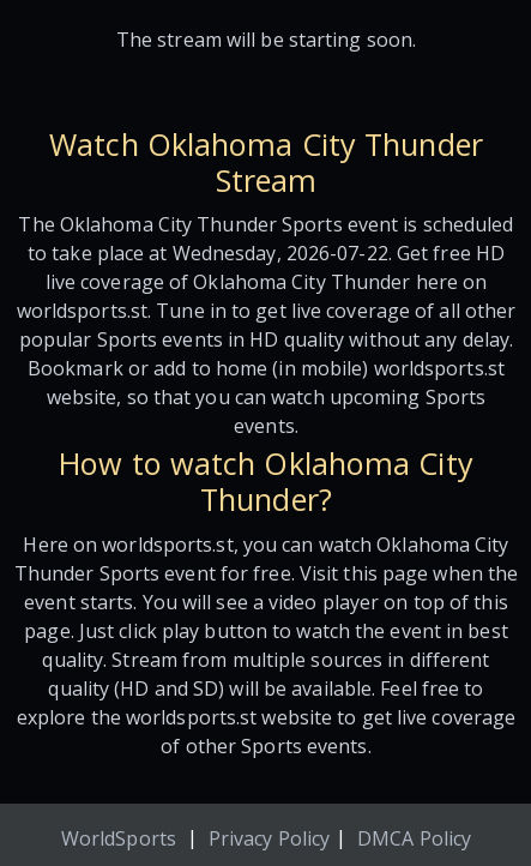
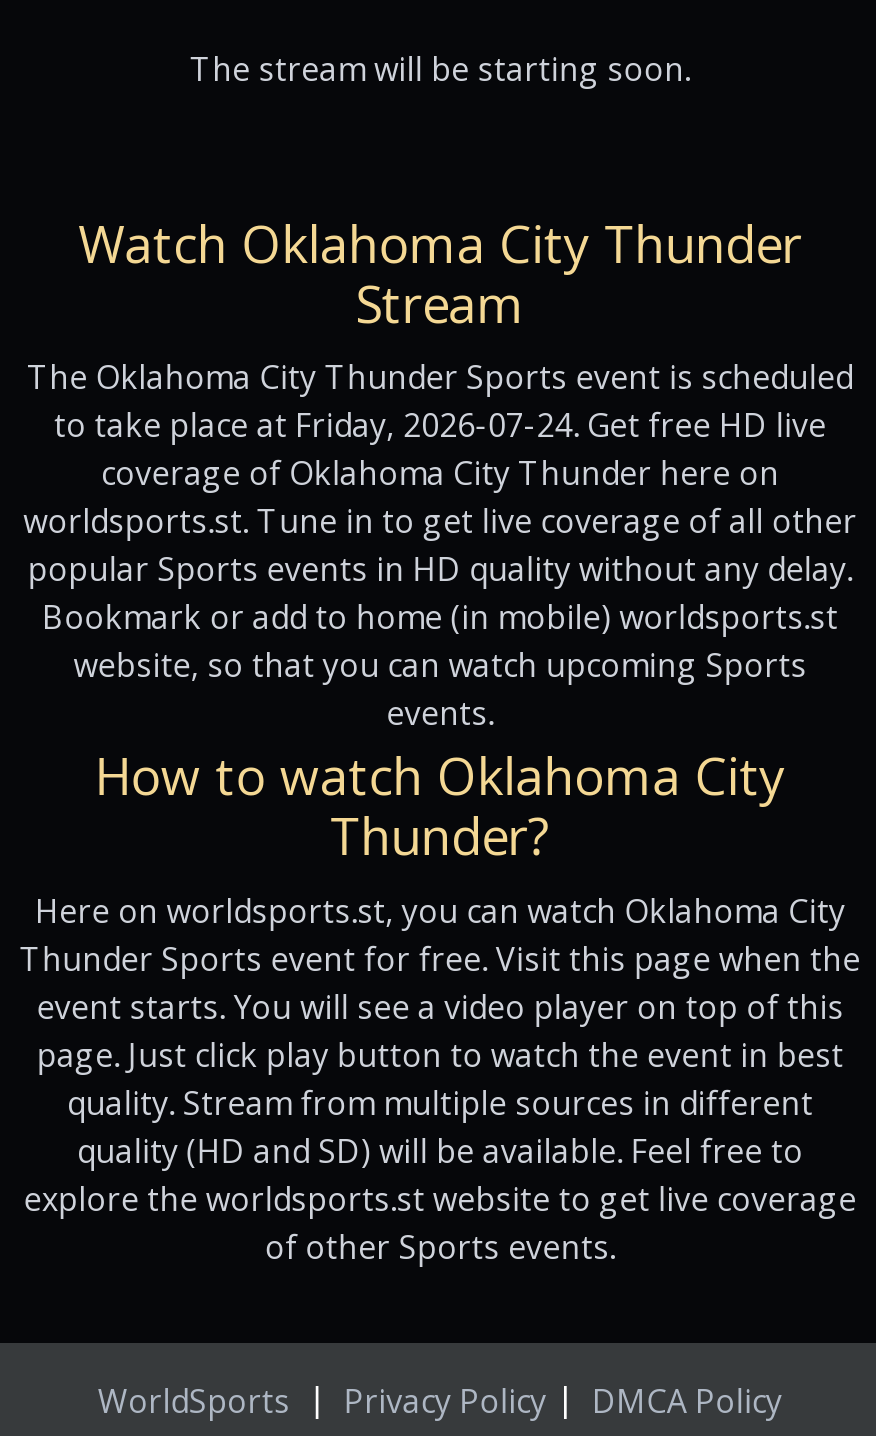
- to take place at Wednesday, 2026-07-22. Get free HD
- live coverage of Oklahoma City Thunder here on
+ to take place at Friday, 2026-07-24. Get free HD live
+ coverage of Oklahoma City Thunder here on
